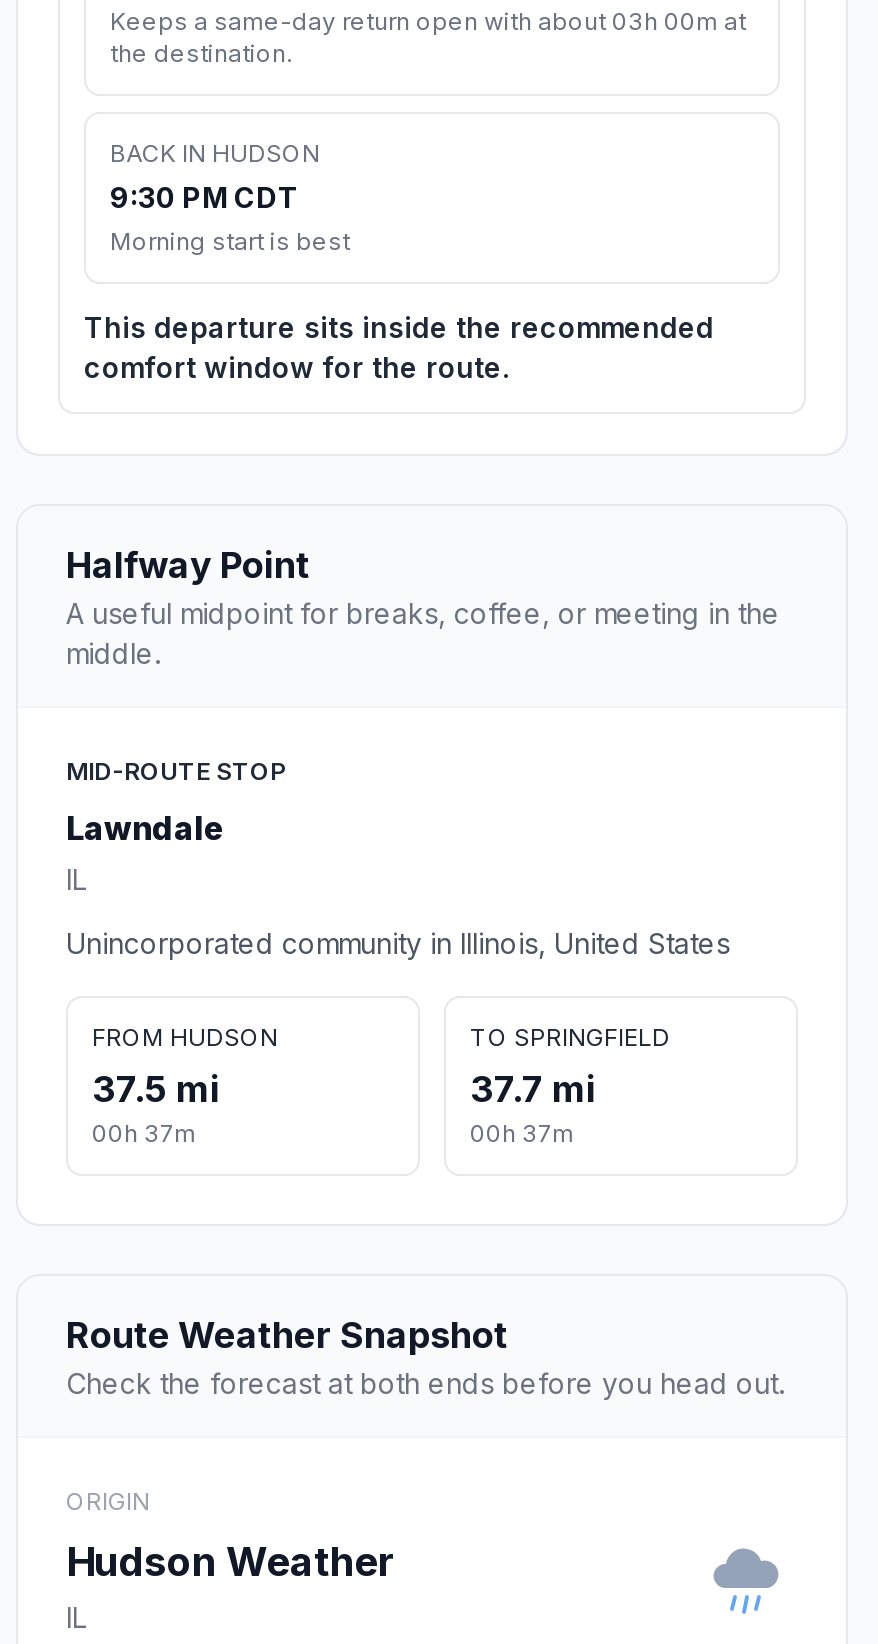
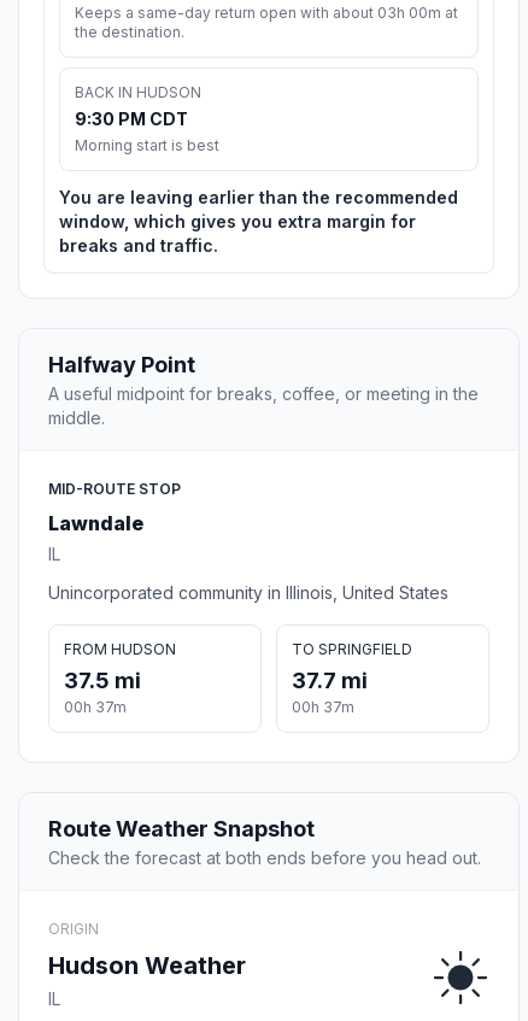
- This departure sits inside the recommended
- comfort window for the route.
+ You are leaving earlier than the recommended
+ window, which gives you extra margin for
+ breaks and traffic.

- [image]
+ [image]
